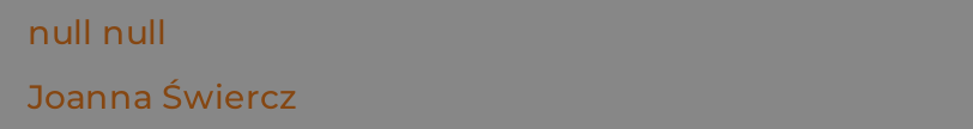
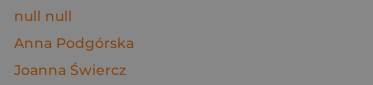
+ Anna Podgórska
